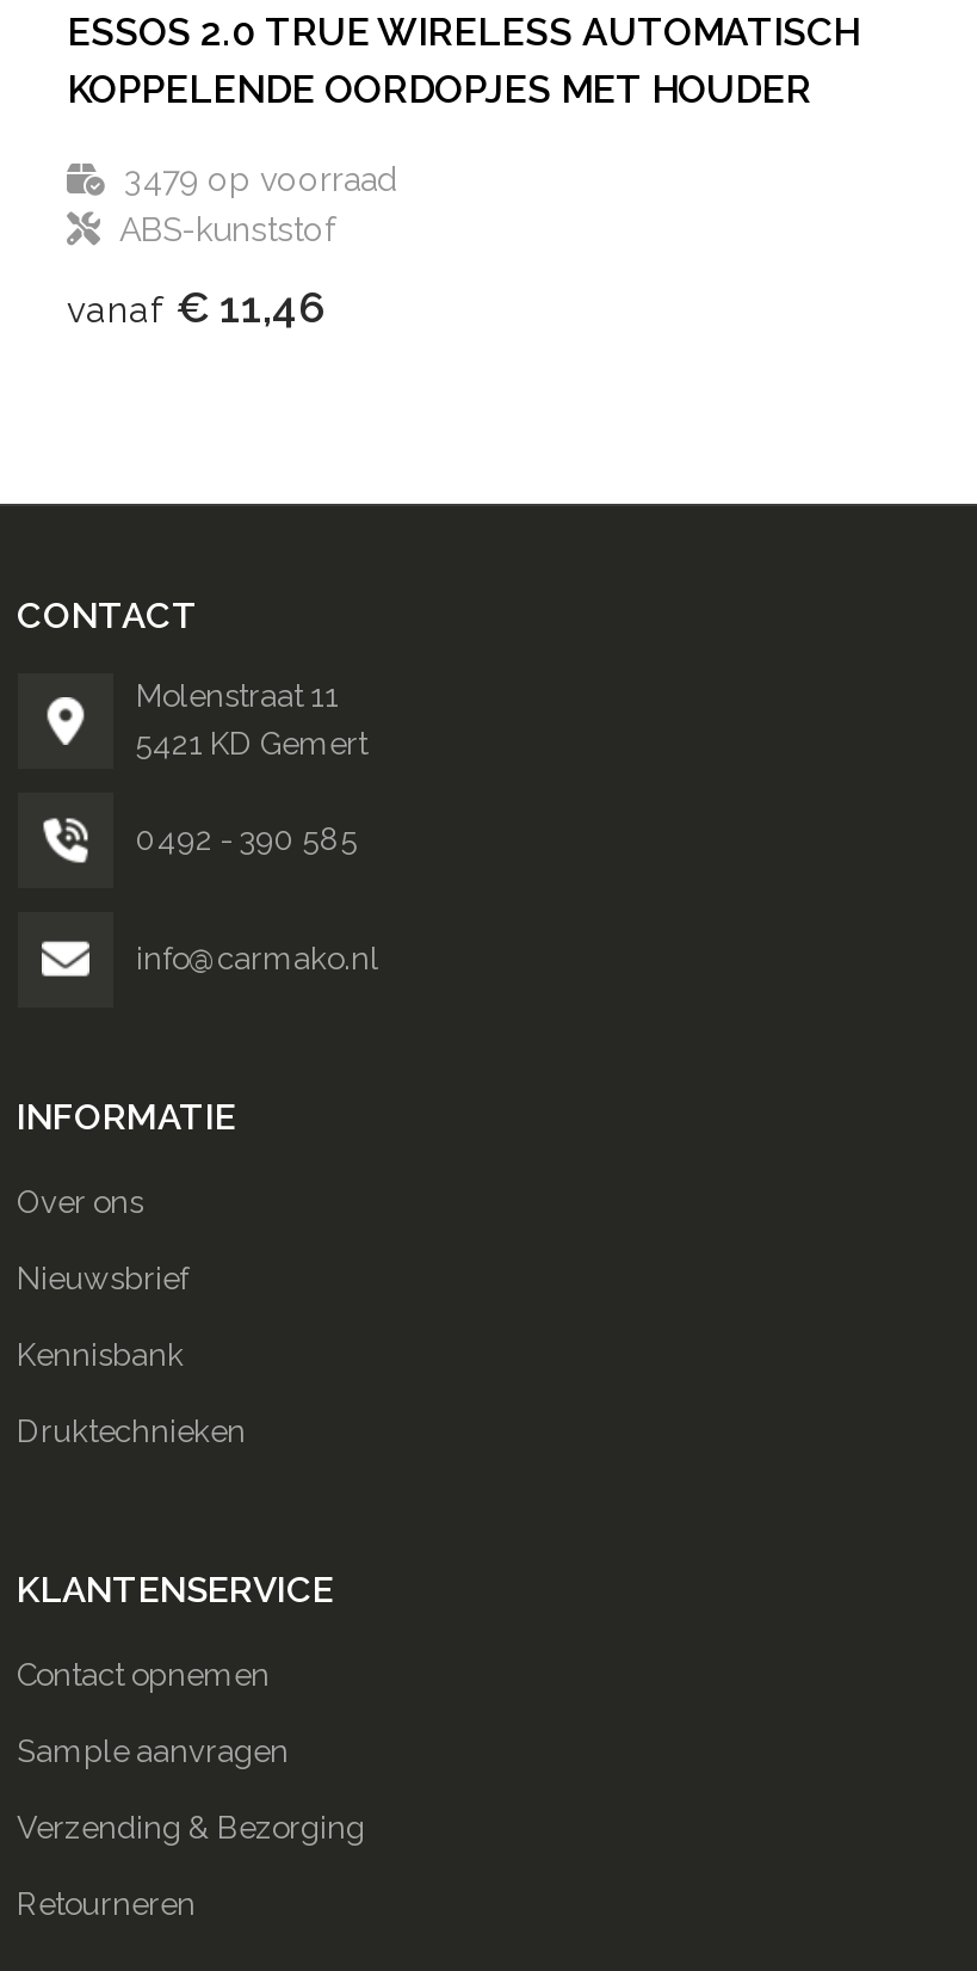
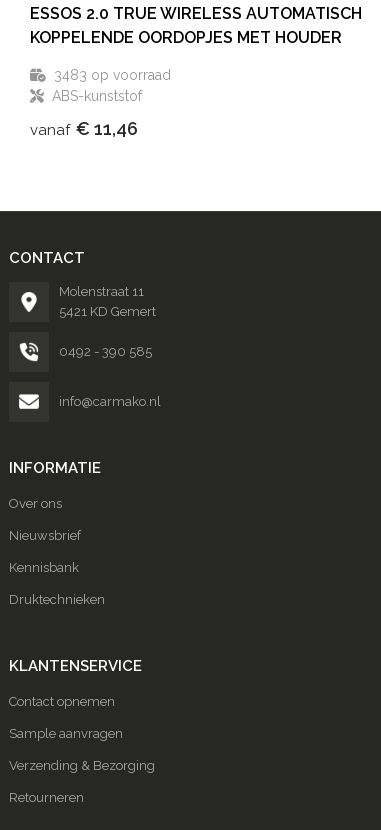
- 3479 op voorraad
+ 3483 op voorraad
